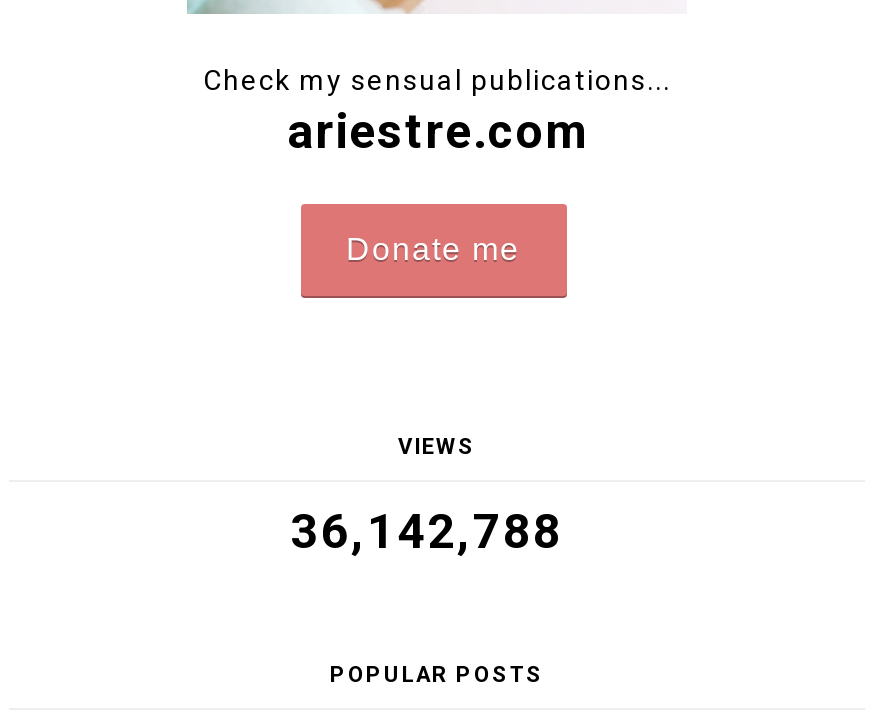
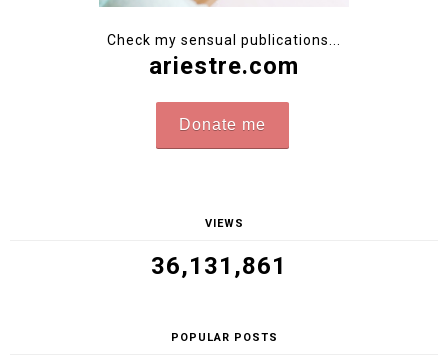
- 36,142,788
+ 36,131,861
